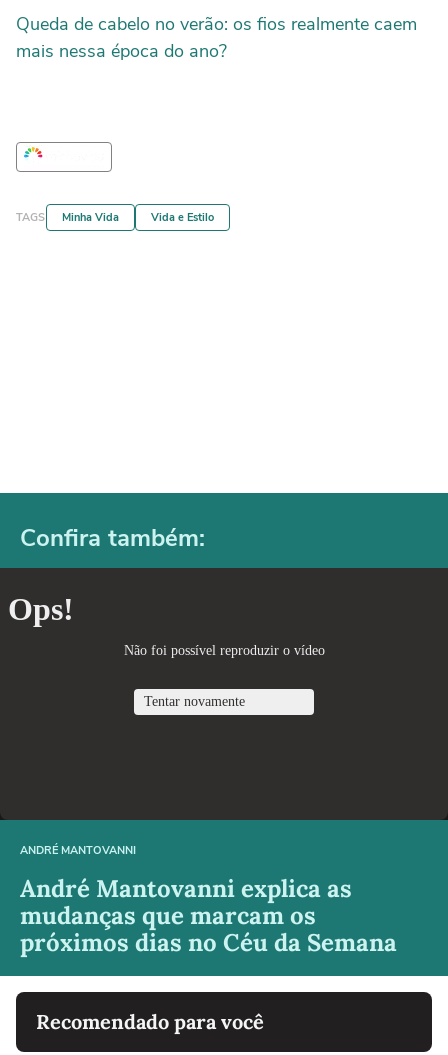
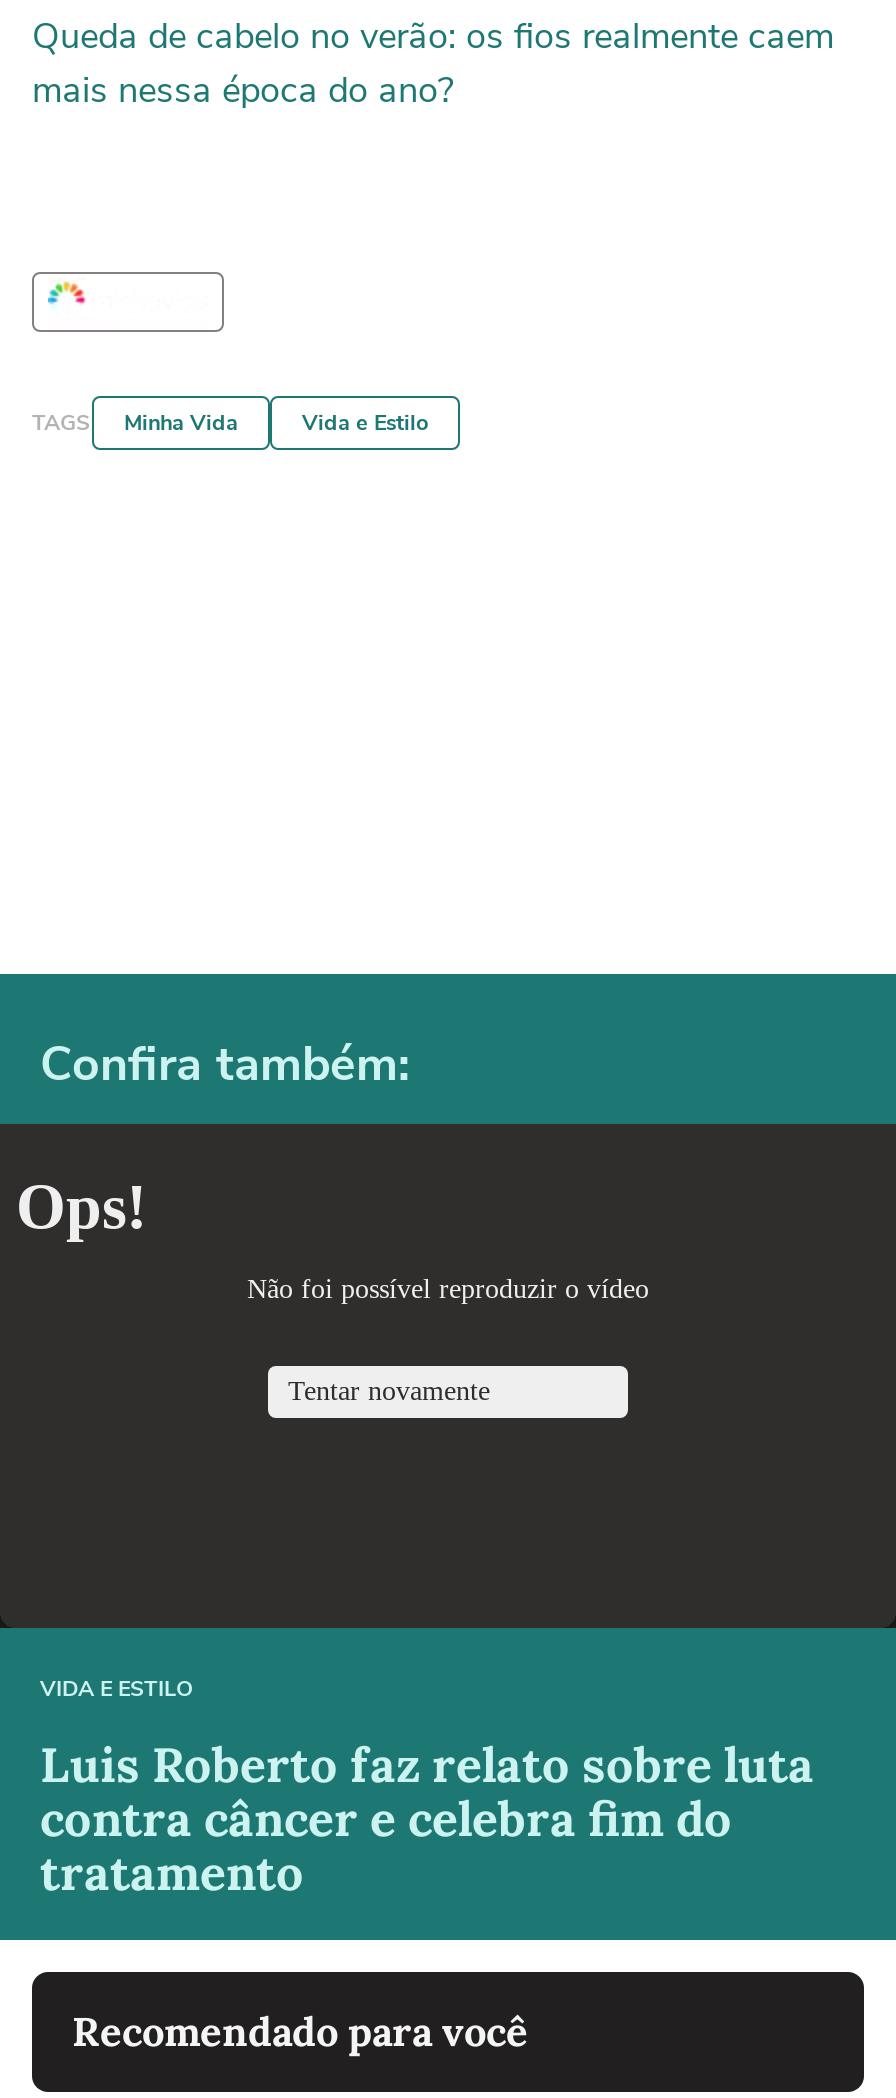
- ANDRÉ MANTOVANNI
+ VIDA E ESTILO

- André Mantovanni explica as
- mudanças que marcam os
- próximos dias no Céu da Semana
+ Luis Roberto faz relato sobre luta
+ contra câncer e celebra fim do
+ tratamento
